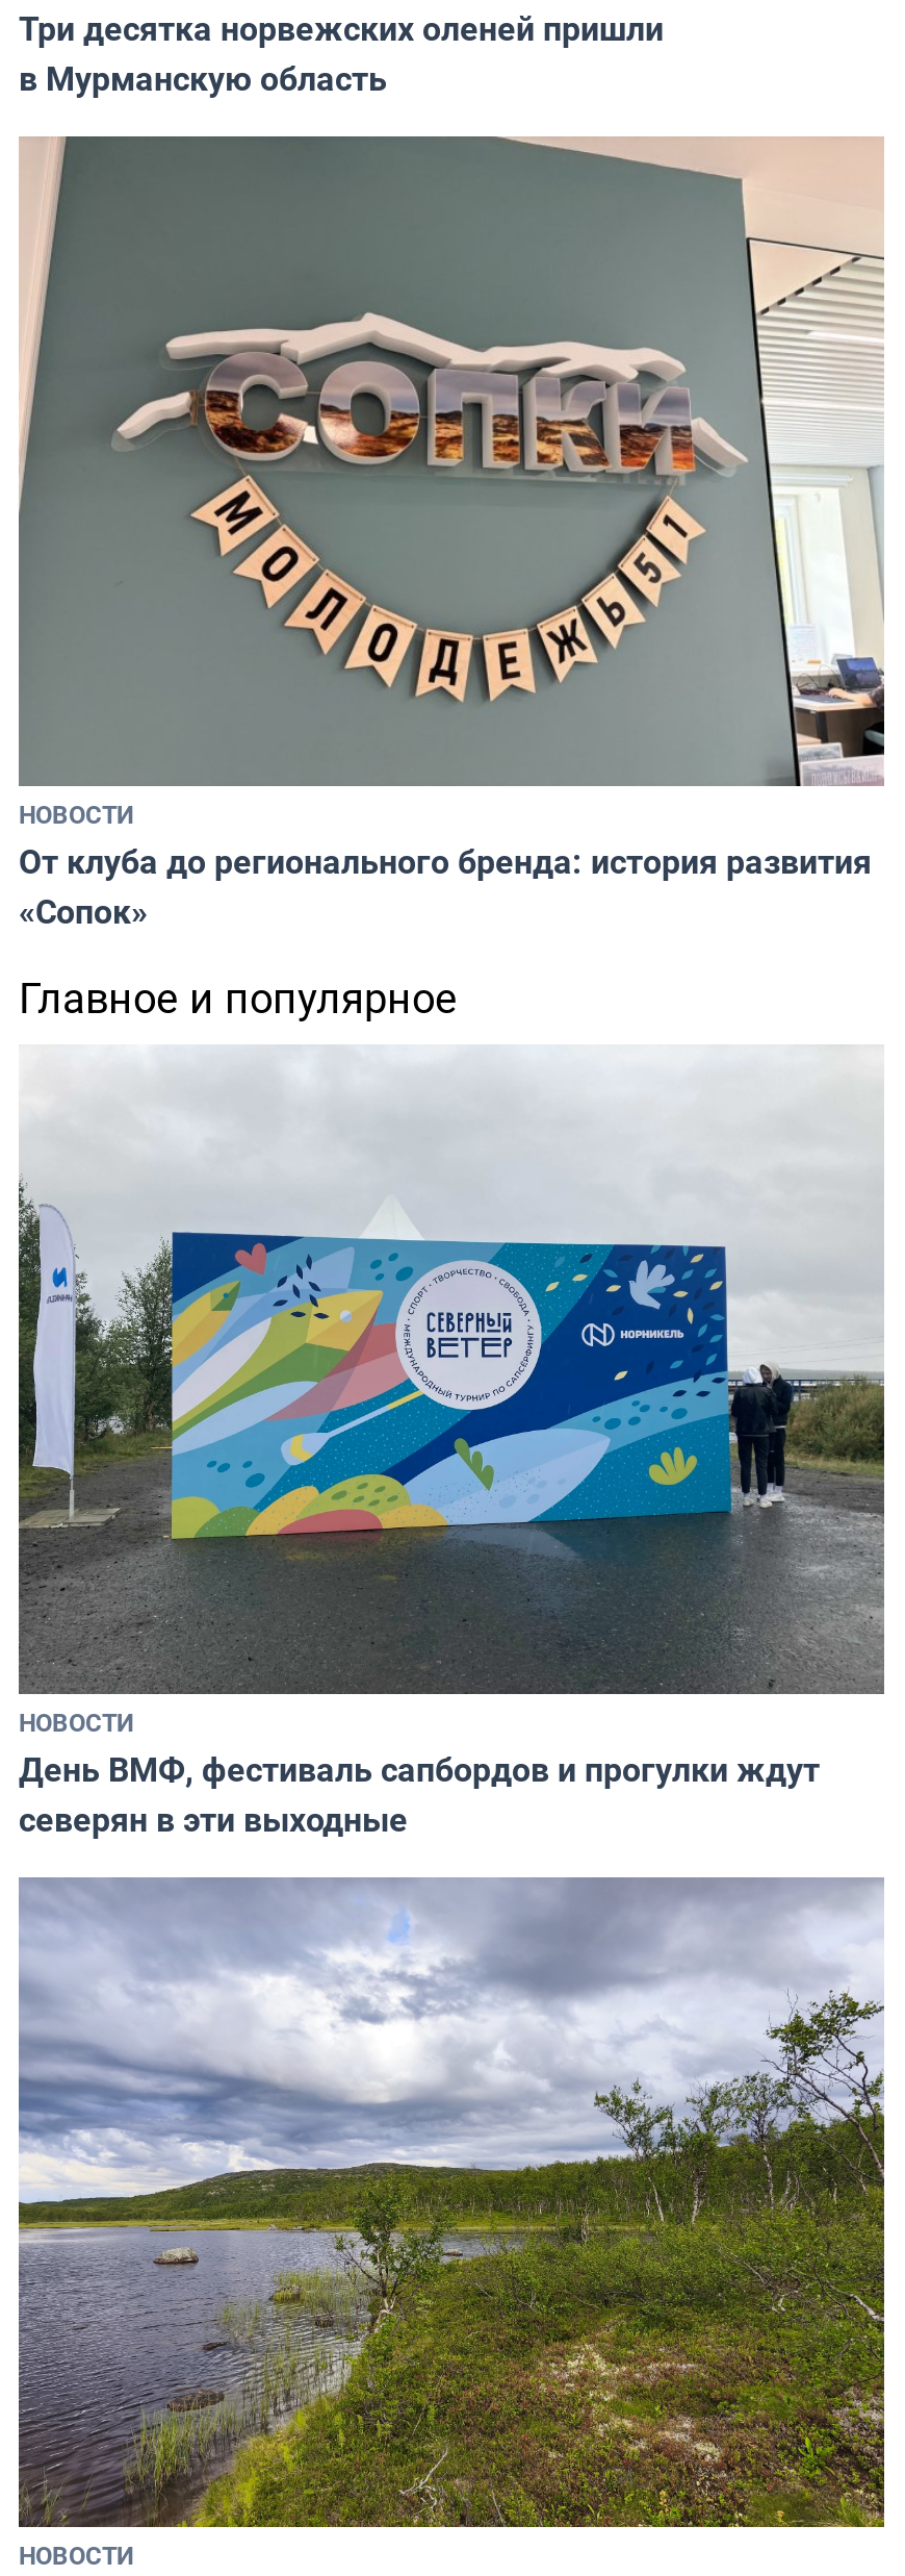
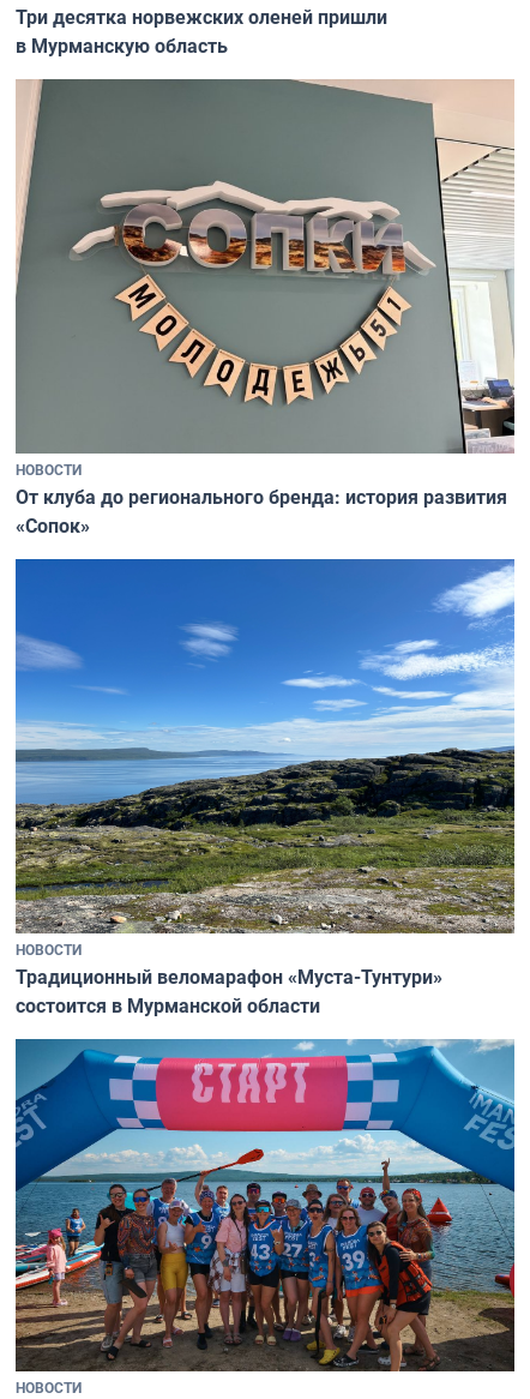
- Главное и популярное

- [image]
- День ВМФ, фестиваль сапбордов и прогулки ждут
- северян в эти выходные
+ [image]
+ Традиционный веломарафон «Муста-Тунтури»
+ состоится в Мурманской области

- [image]
+ [image]
